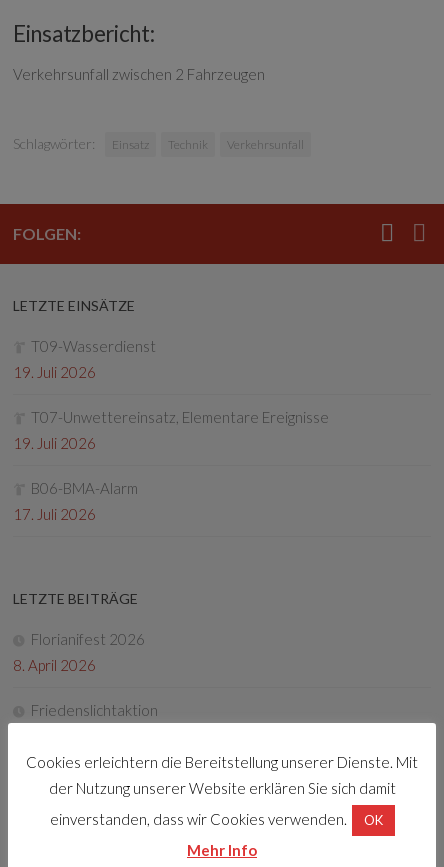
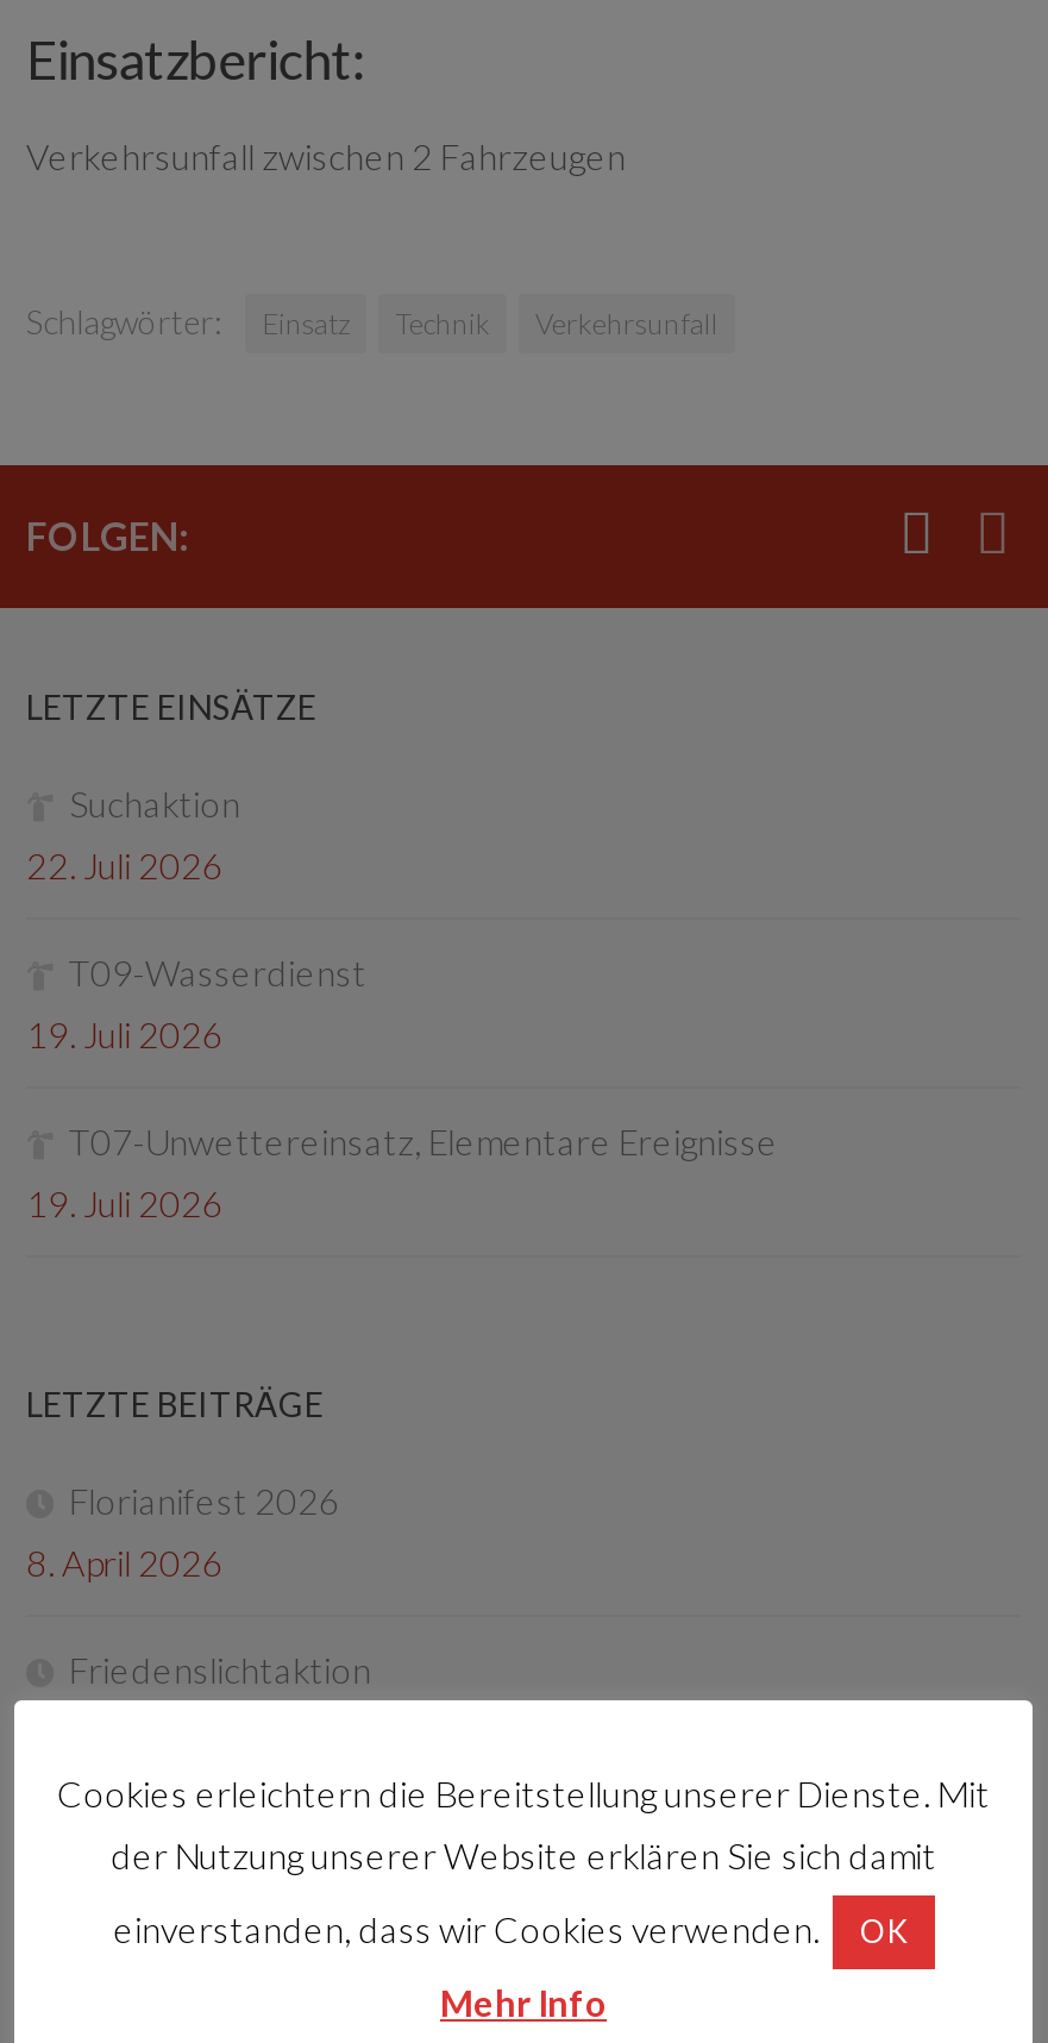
+ Suchaktion
+ 22. Juli 2026

moved down: T09-Wasserdienst | 19. Juli 2026 | T07-Unwettereinsatz, Elementare Ereignisse | 19. Juli 2026

- B06-BMA-Alarm
- 17. Juli 2026
